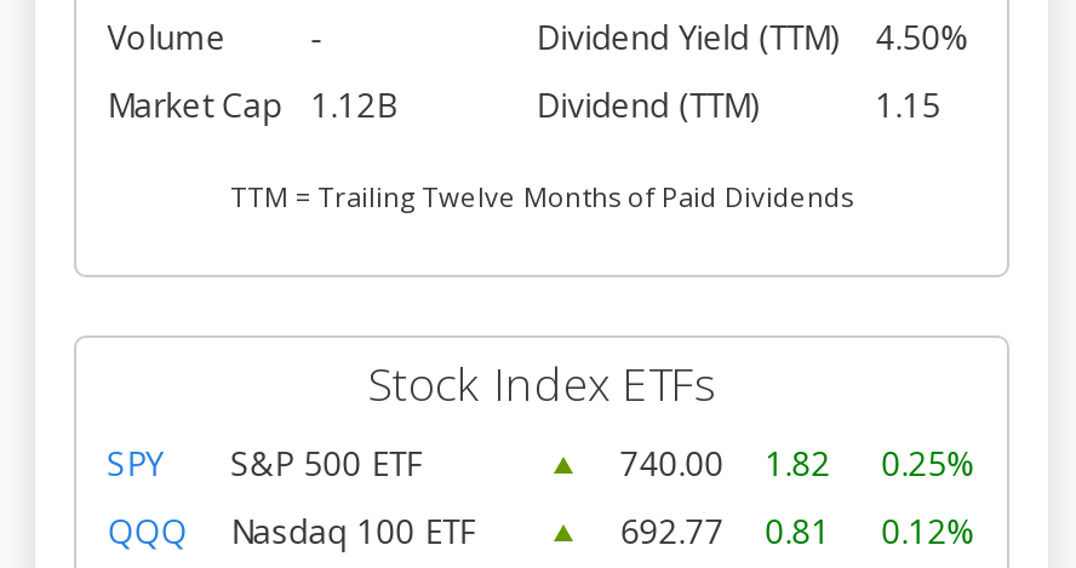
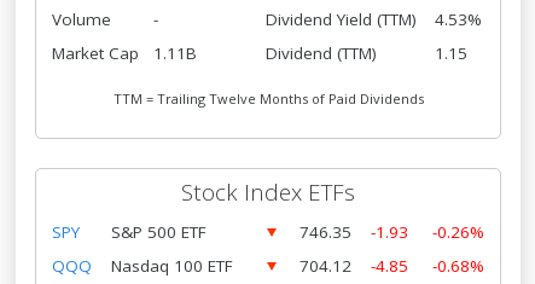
- Dividend Yield (TTM) 4.50%
+ Dividend Yield (TTM) 4.53%

- Market Cap 1.12B
+ Market Cap 1.11B

- 740.00
+ 746.35

- 1.82
+ -1.93

- 0.25%
+ -0.26%

- 692.77
+ 704.12

- 0.81
+ -4.85

- 0.12%
+ -0.68%
